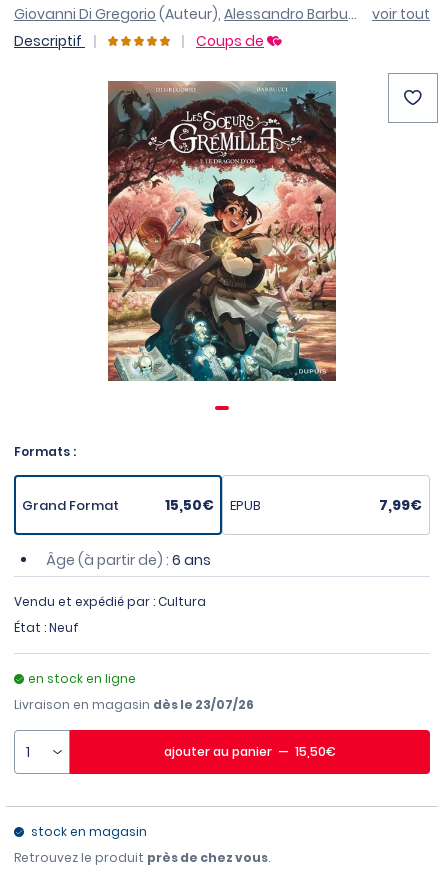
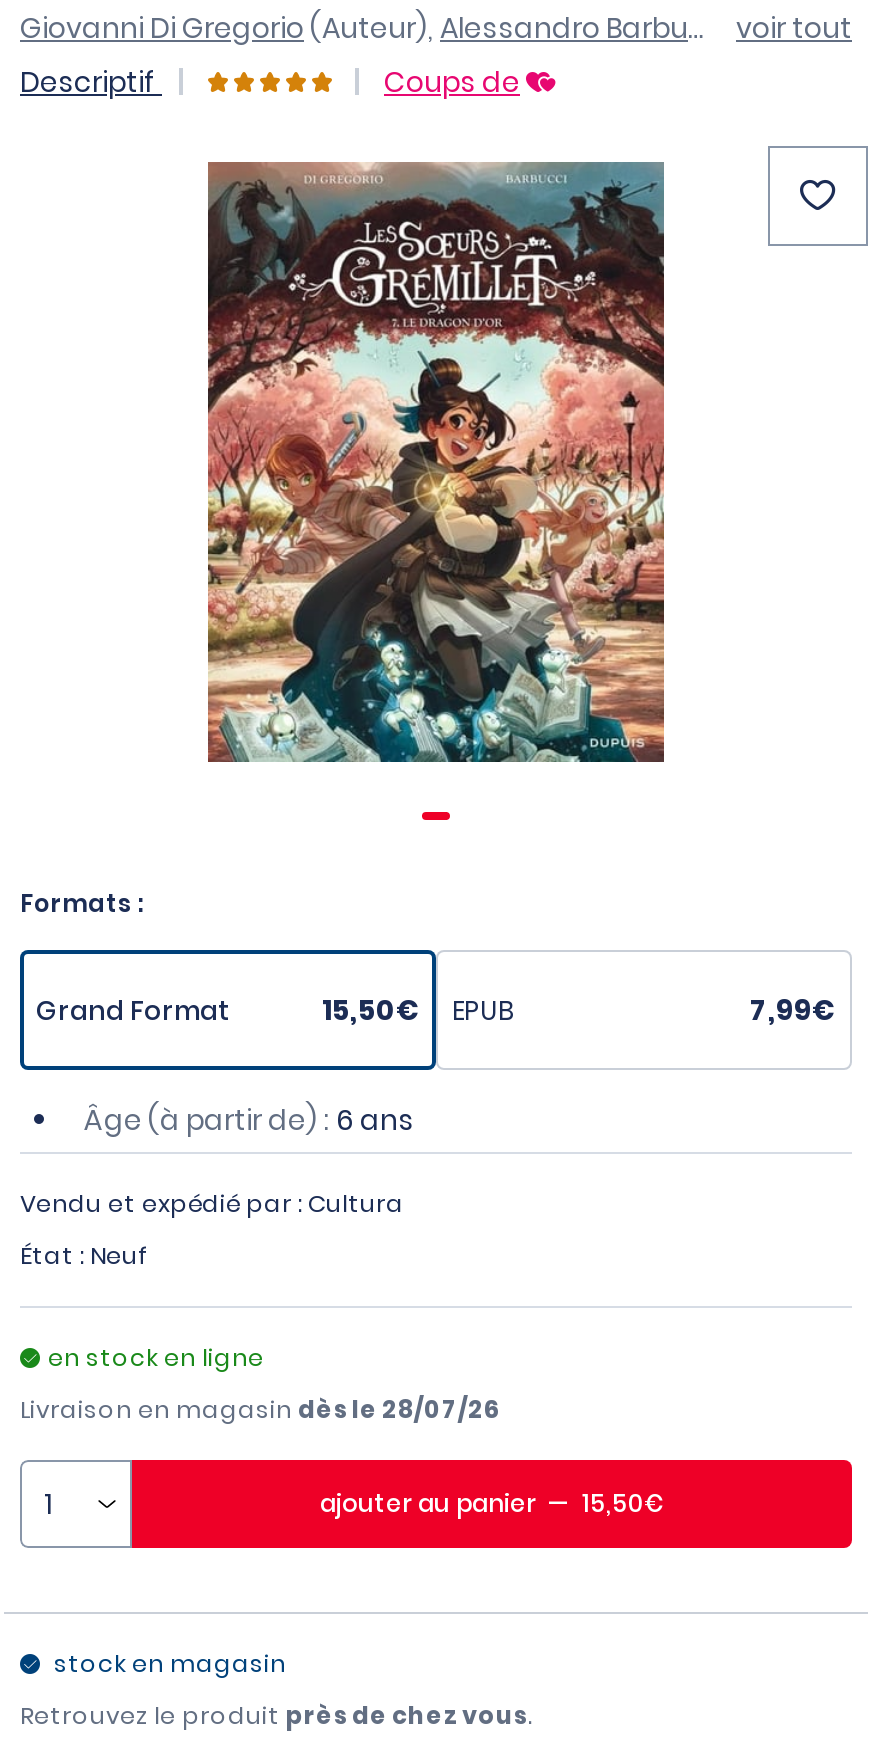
- Livraison en magasin dès le 23/07/26
+ Livraison en magasin dès le 28/07/26
